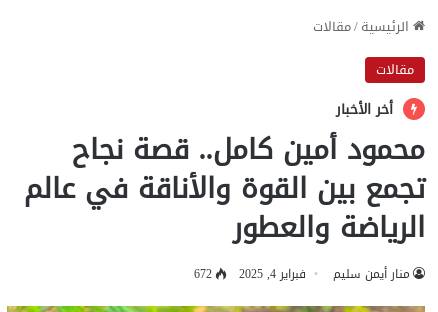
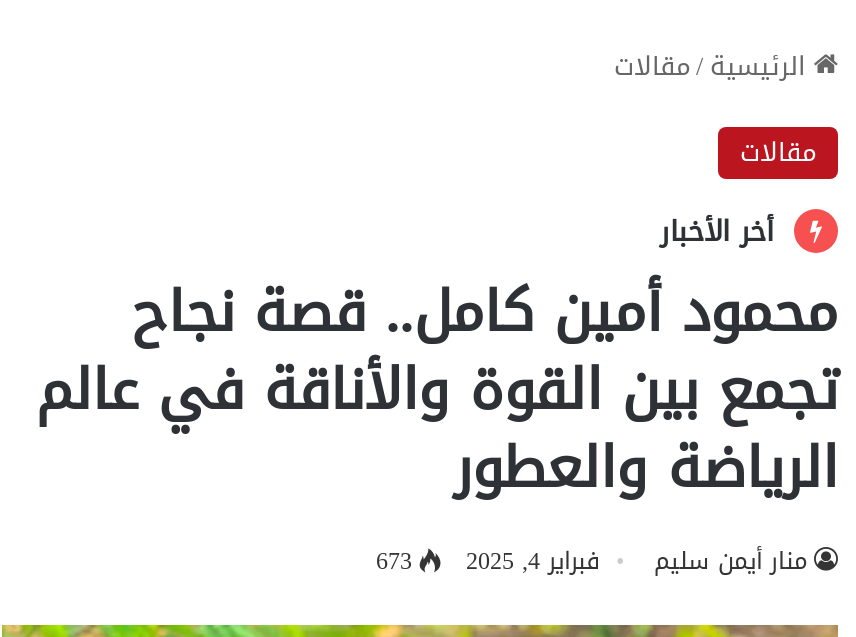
- 672
+ 673
